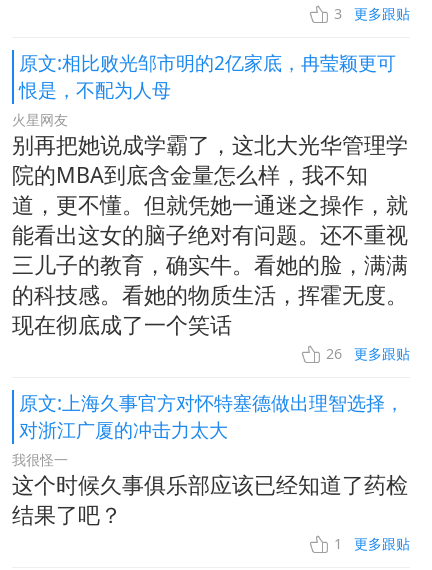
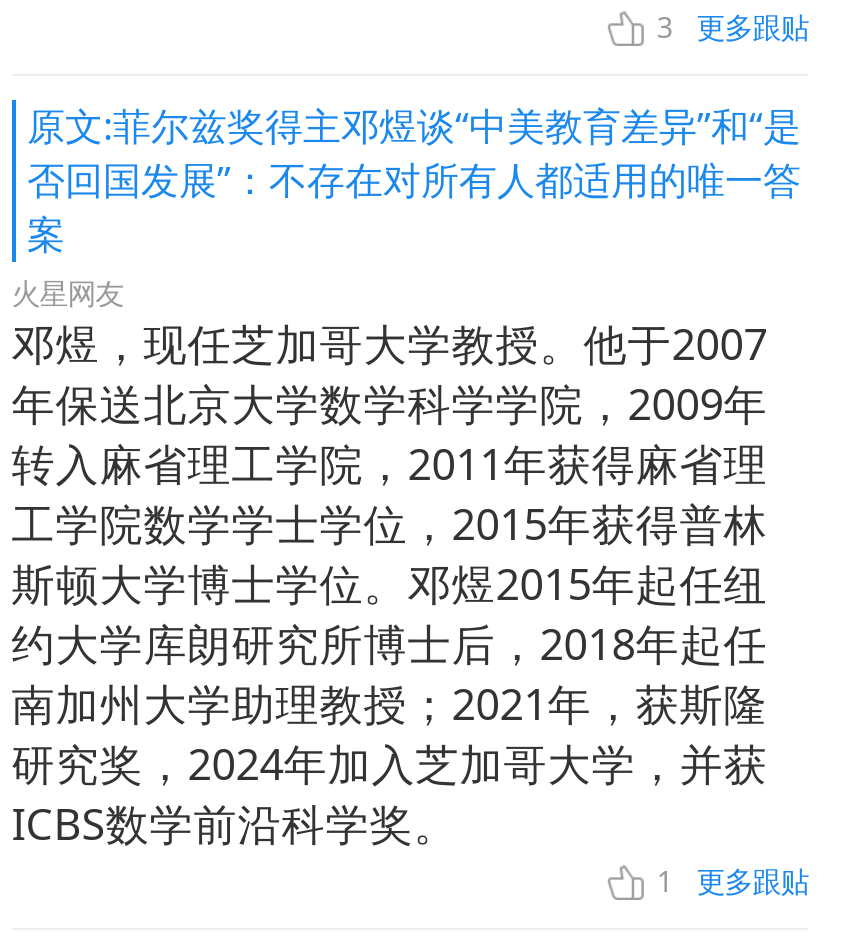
- 原文:相比败光邹市明的2亿家底，冉莹颖更可
- 恨是，不配为人母
+ 原文:菲尔兹奖得主邓煜谈“中美教育差异”和“是
+ 否回国发展”：不存在对所有人都适用的唯一答
+ 案

moved down: 火星网友

- 别再把她说成学霸了，这北大光华管理学
- 院的MBA到底含金量怎么样，我不知
- 道，更不懂。但就凭她一通迷之操作，就
- 能看出这女的脑子绝对有问题。还不重视
- 三儿子的教育，确实牛。看她的脸，满满
- 的科技感。看她的物质生活，挥霍无度。
- 现在彻底成了一个笑话
- 26
- 更多跟贴
- 原文:上海久事官方对怀特塞德做出理智选择，
- 对浙江广厦的冲击力太大
- 我很怪一
- 这个时候久事俱乐部应该已经知道了药检
- 结果了吧？
+ 邓煜，现任芝加哥大学教授。他于2007
+ 年保送北京大学数学科学学院，2009年
+ 转入麻省理工学院，2011年获得麻省理
+ 工学院数学学士学位，2015年获得普林
+ 斯顿大学博士学位。邓煜2015年起任纽
+ 约大学库朗研究所博士后，2018年起任
+ 南加州大学助理教授；2021年，获斯隆
+ 研究奖，2024年加入芝加哥大学，并获
+ ICBS数学前沿科学奖。
